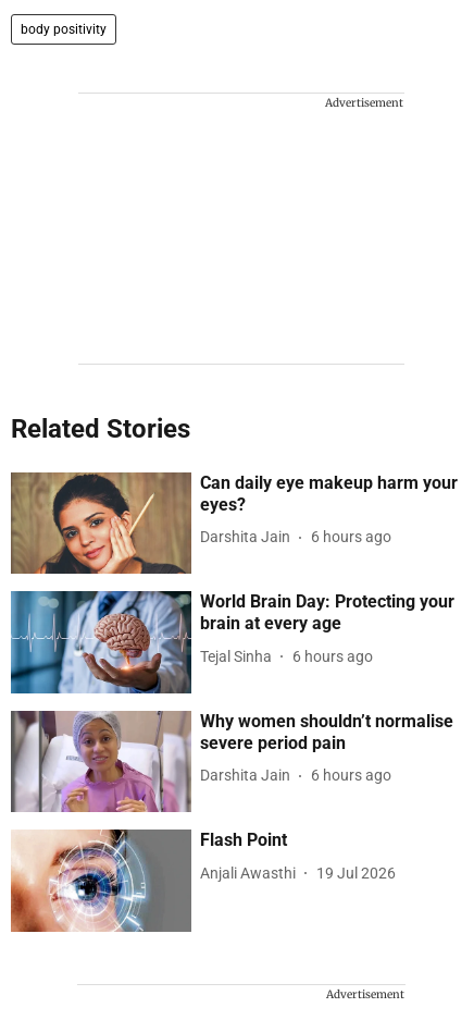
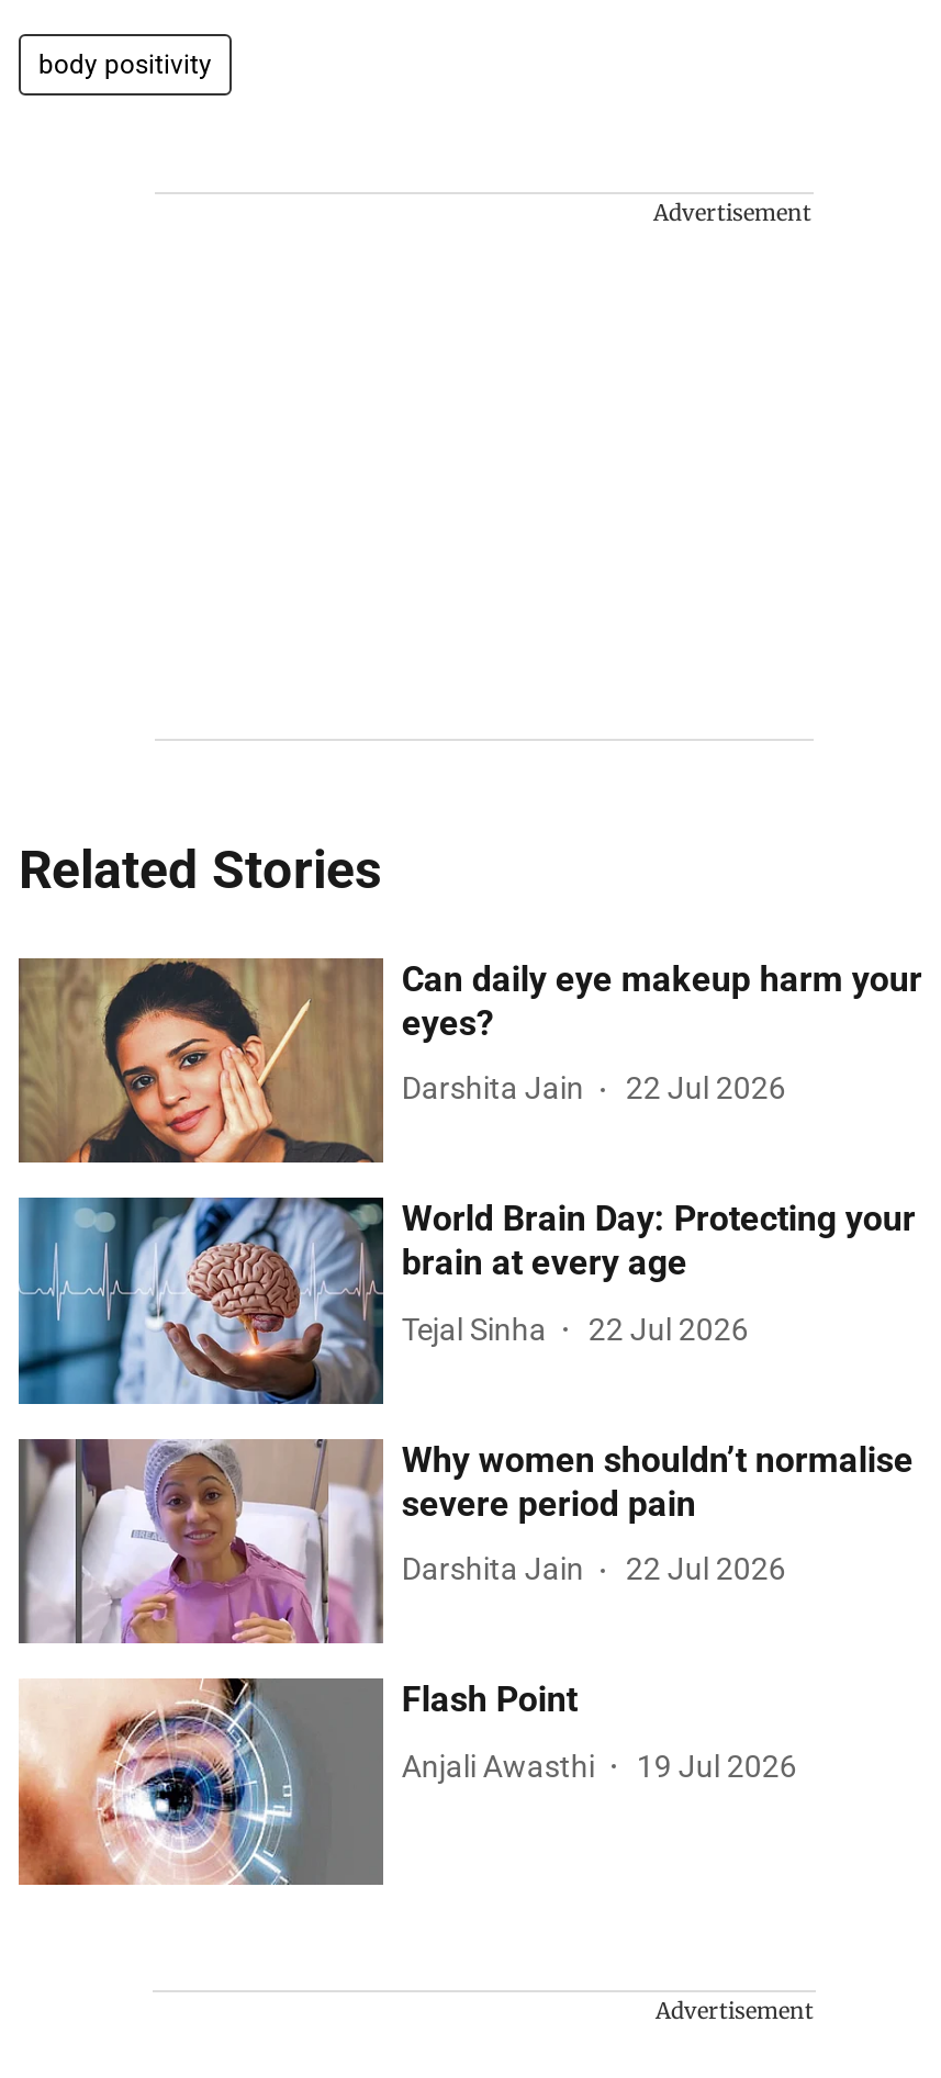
- Darshita Jain 6 hours ago
+ Darshita Jain 22 Jul 2026

- Tejal Sinha 6 hours ago
+ Tejal Sinha 22 Jul 2026

- Darshita Jain 6 hours ago
+ Darshita Jain 22 Jul 2026
